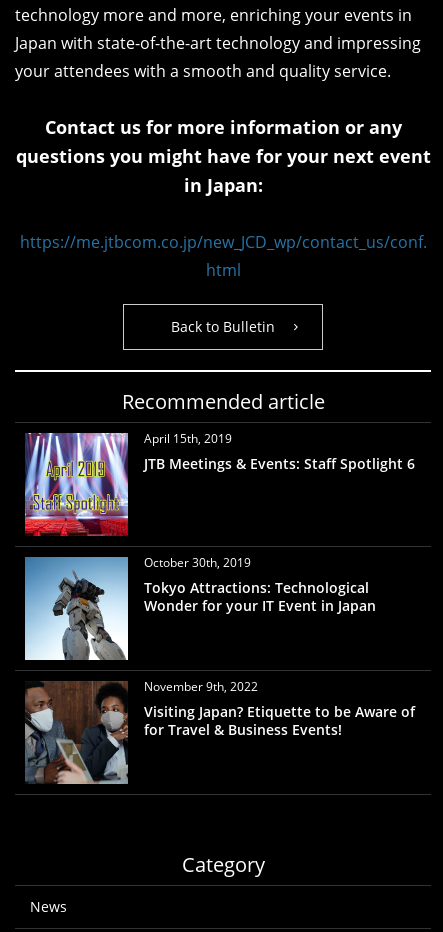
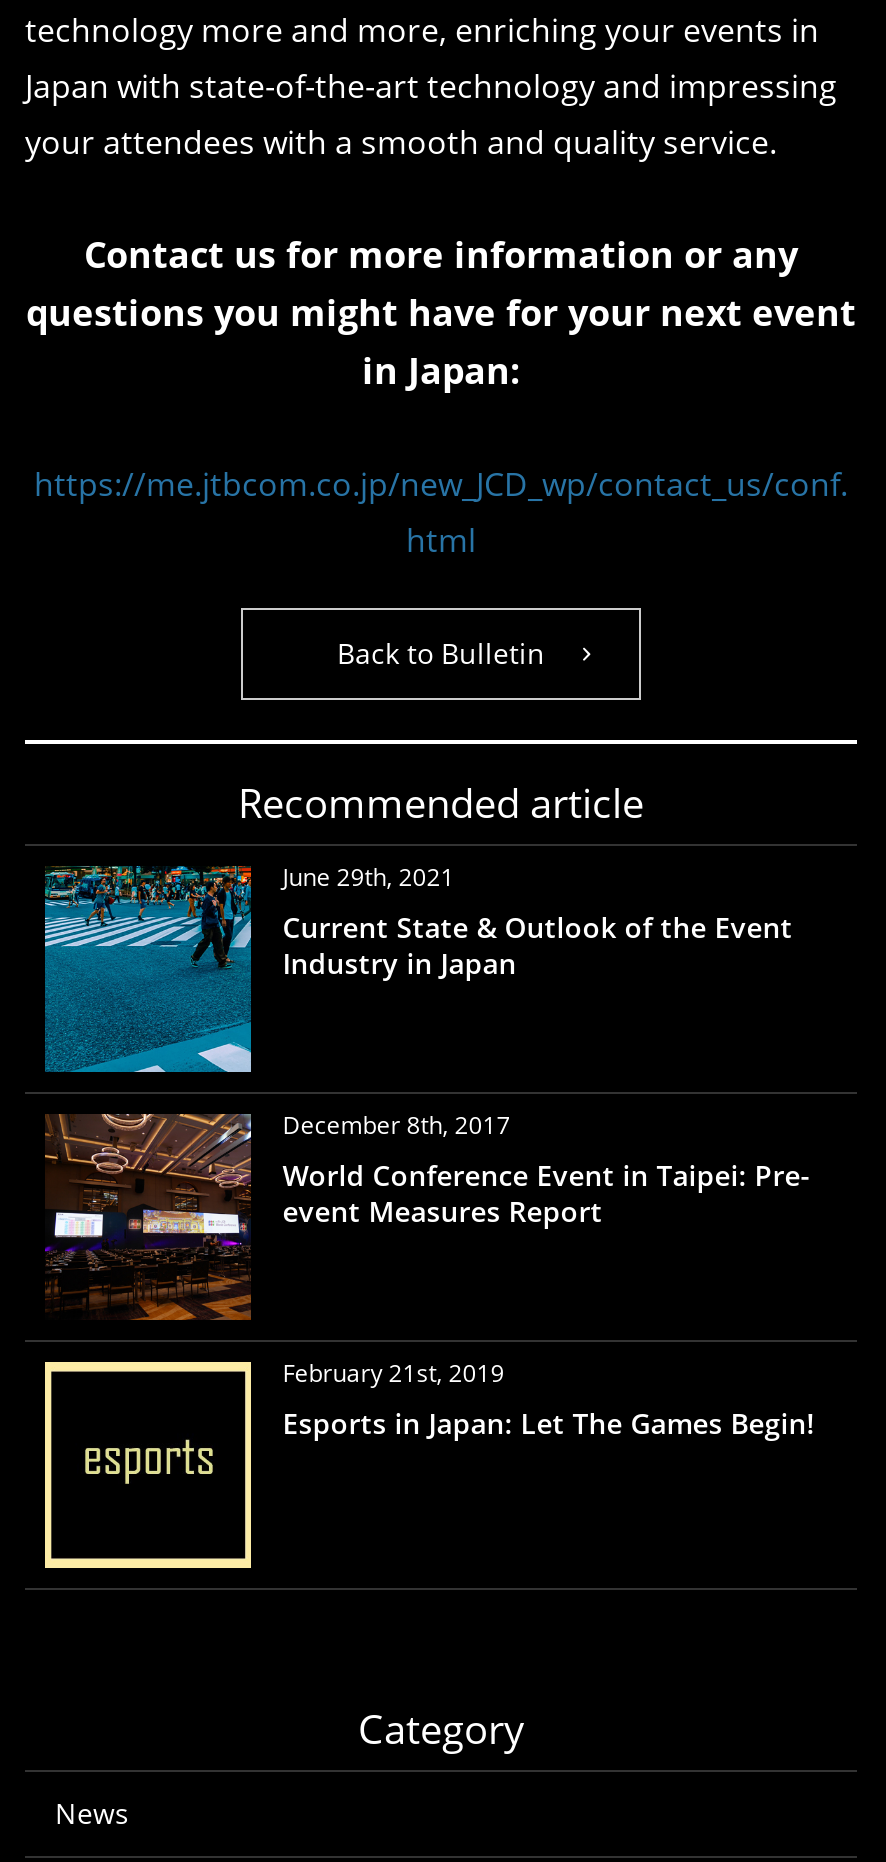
- [image]
- April 15th, 2019
- JTB Meetings & Events: Staff Spotlight 6
+ [image]
+ June 29th, 2021
+ Current State & Outlook of the Event
+ Industry in Japan

- [image]
- October 30th, 2019
- Tokyo Attractions: Technological
- Wonder for your IT Event in Japan
+ [image]
+ December 8th, 2017
+ World Conference Event in Taipei: Pre-
+ event Measures Report

- [image]
- November 9th, 2022
- Visiting Japan? Etiquette to be Aware of
- for Travel & Business Events!
+ [image]
+ February 21st, 2019
+ Esports in Japan: Let The Games Begin!
